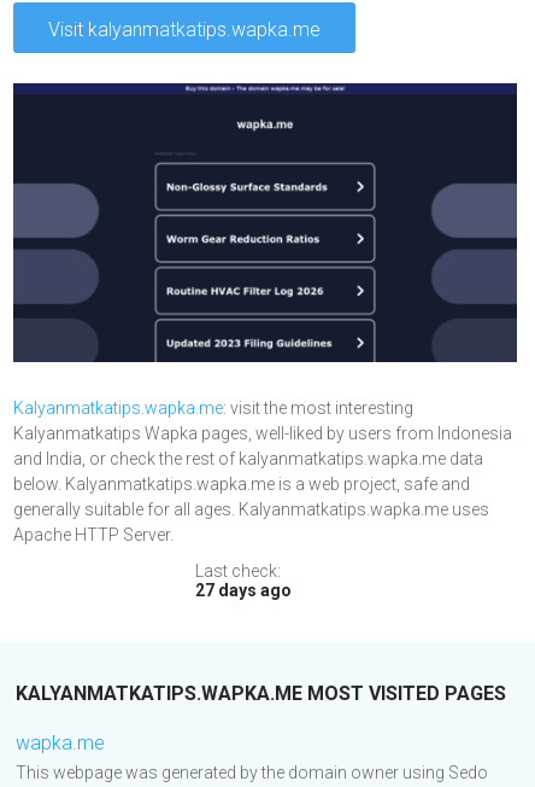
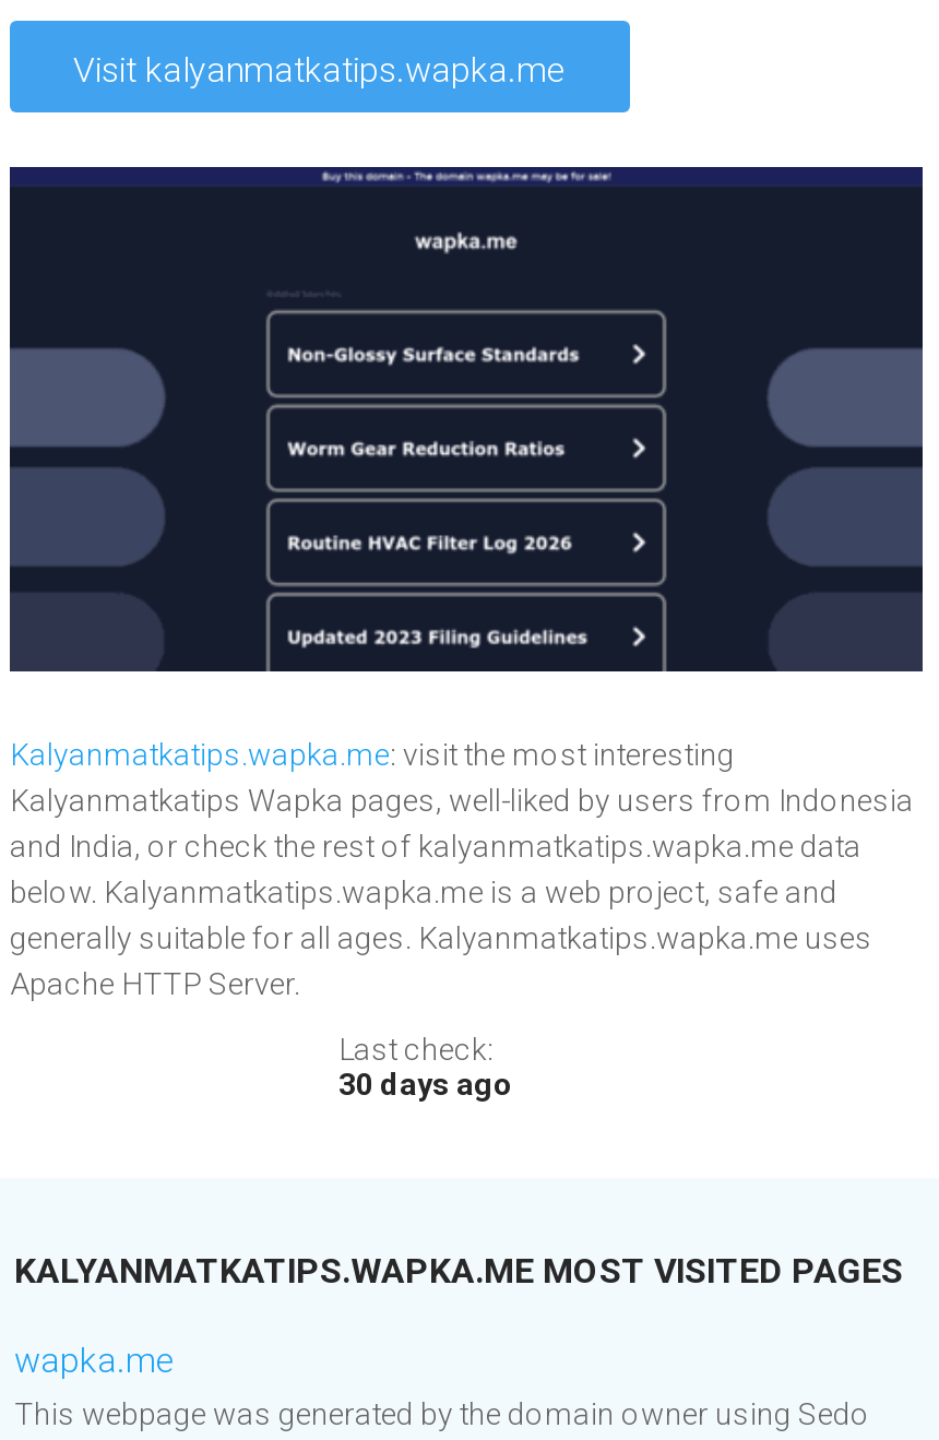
- 27 days ago
+ 30 days ago
